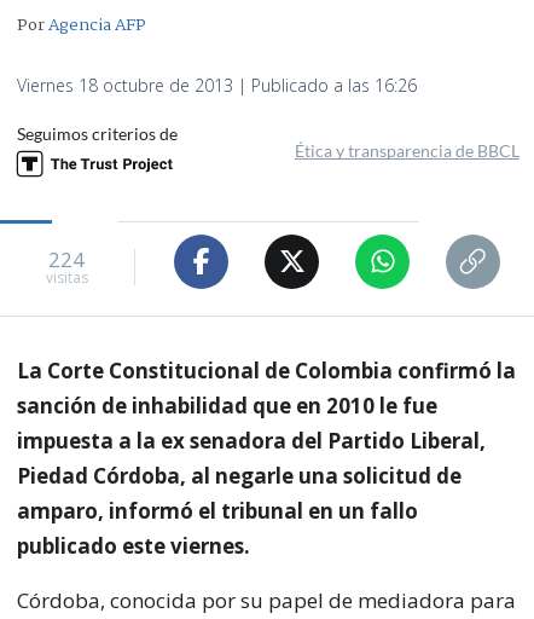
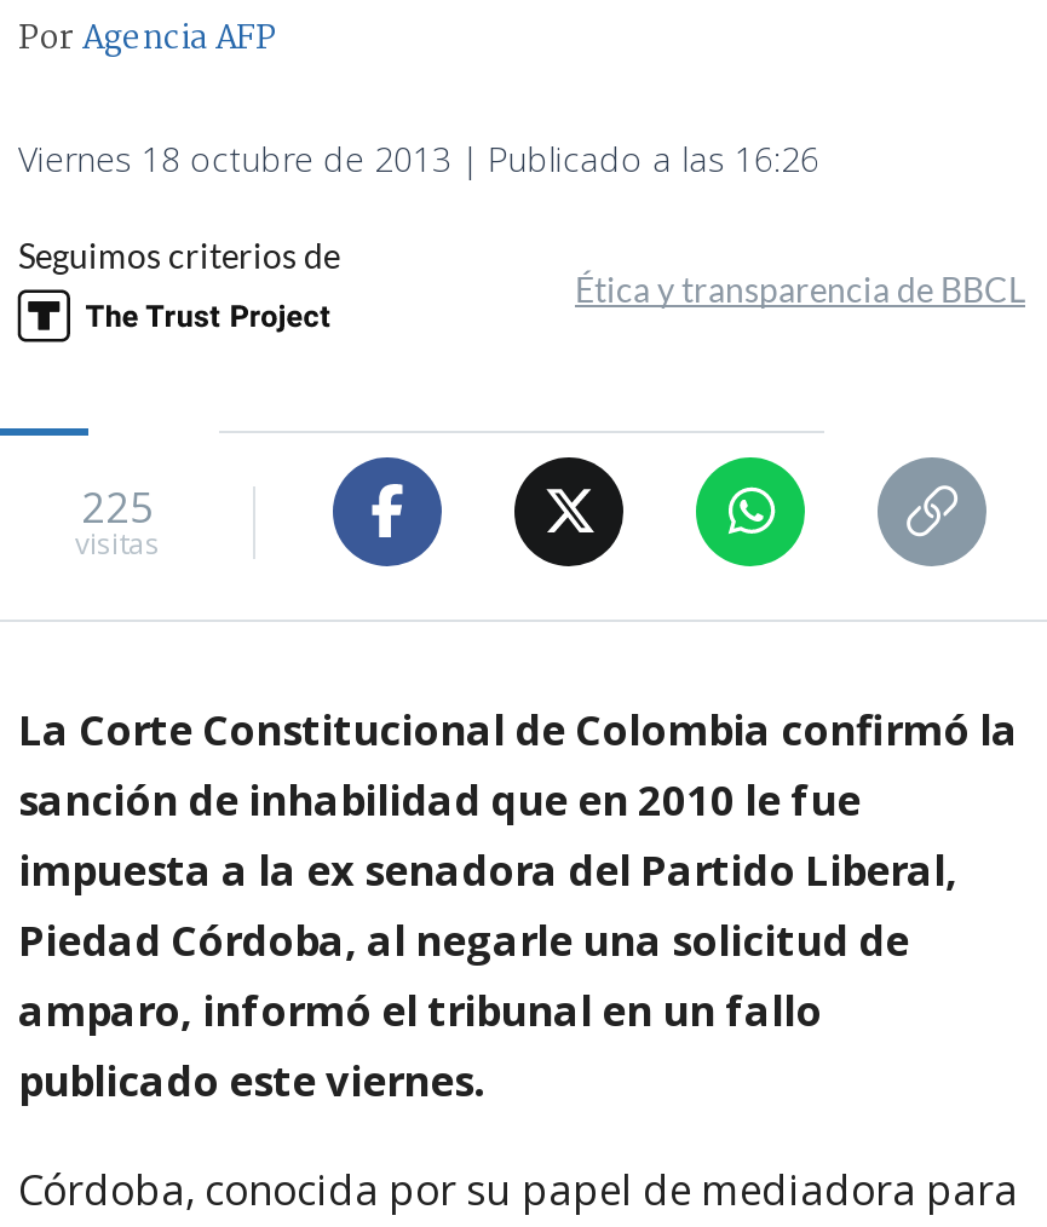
- 224
+ 225
